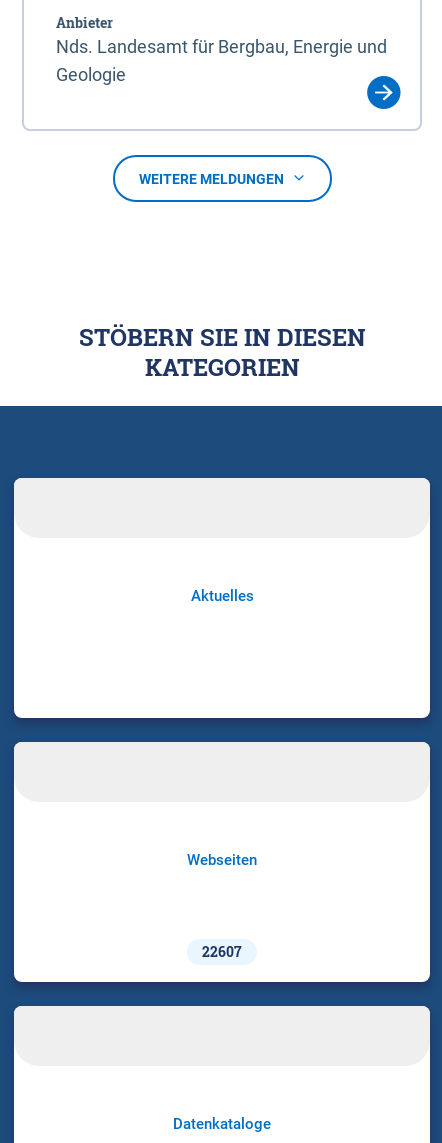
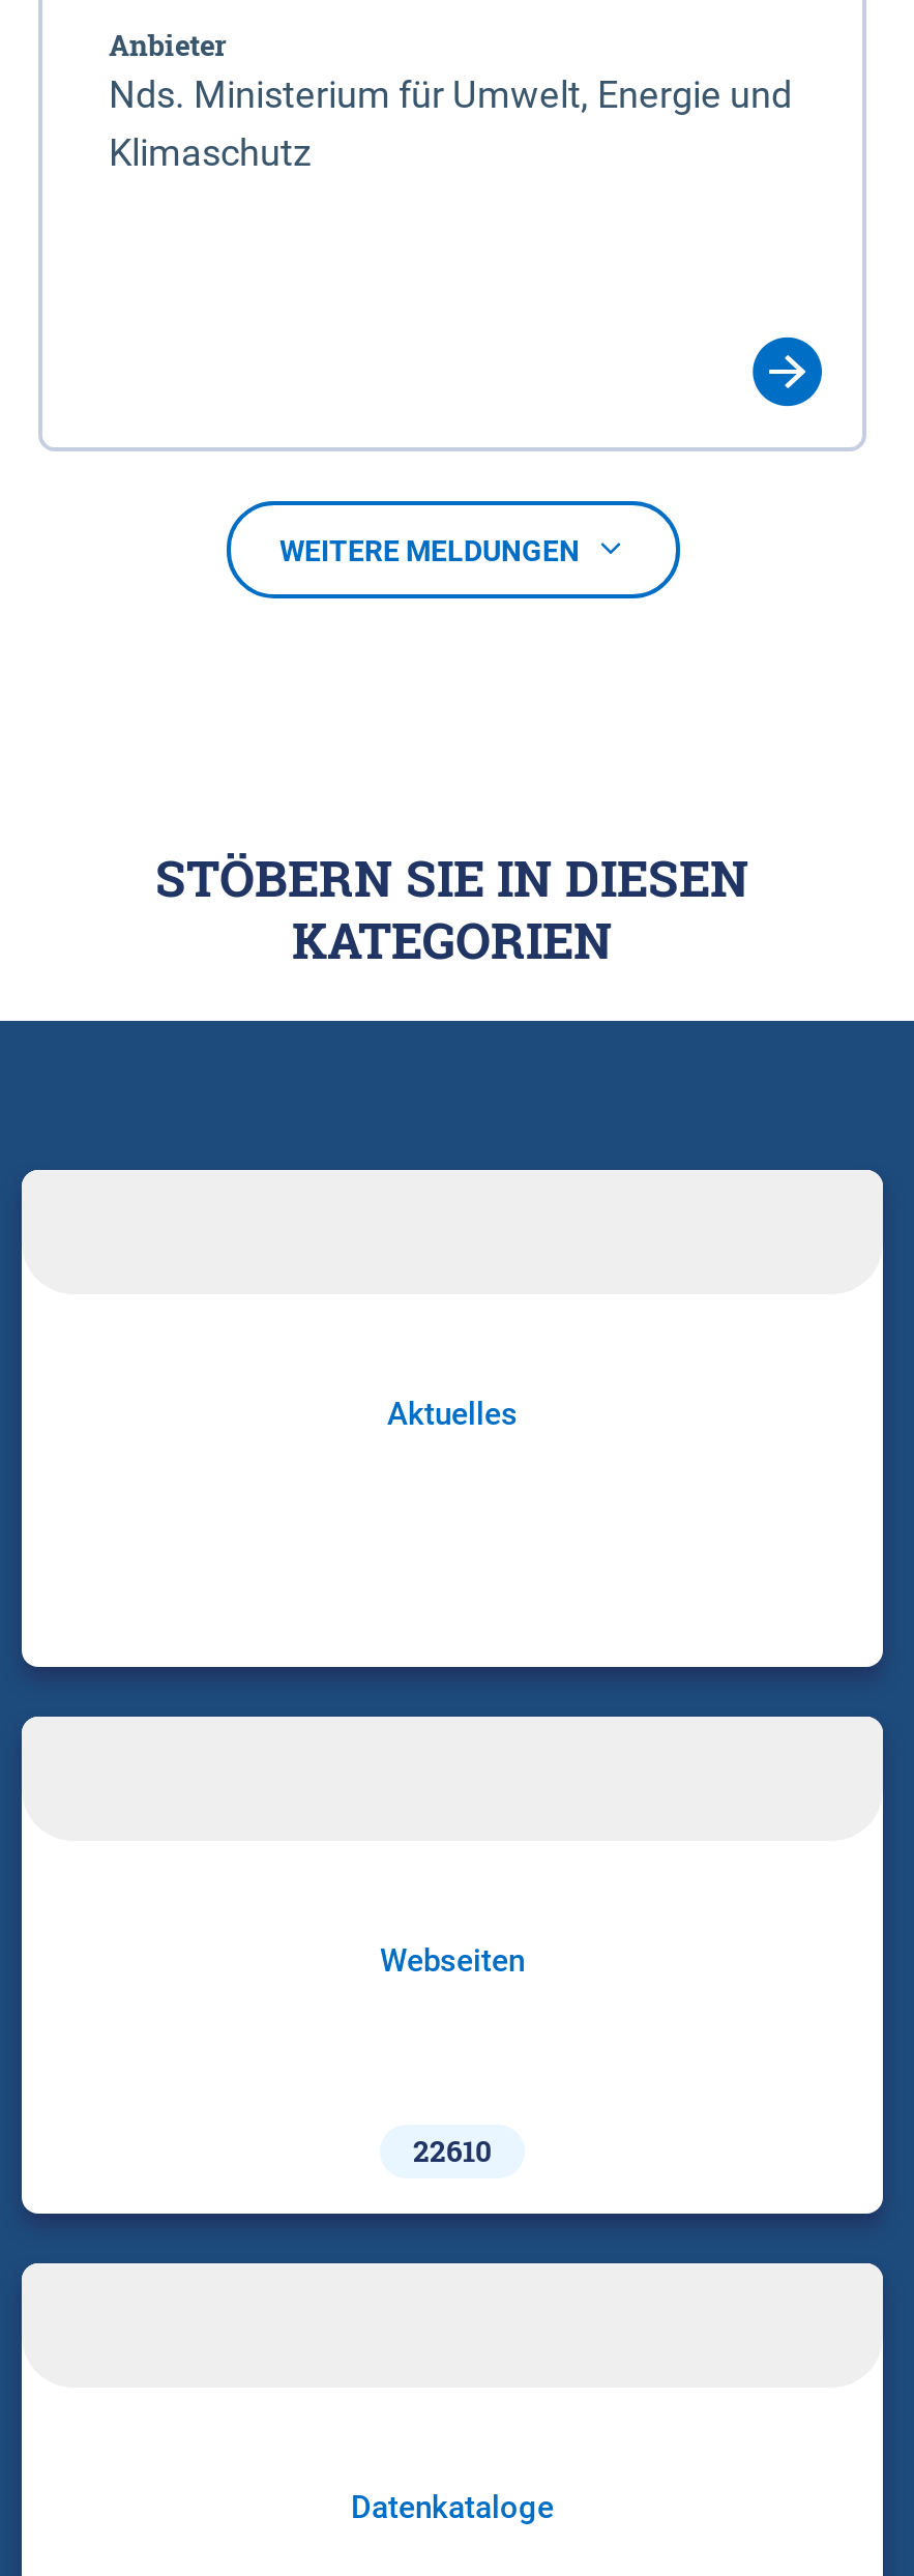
- Nds. Landesamt für Bergbau, Energie und
- Geologie
+ Nds. Ministerium für Umwelt, Energie und
+ Klimaschutz

- 22607
+ 22610
